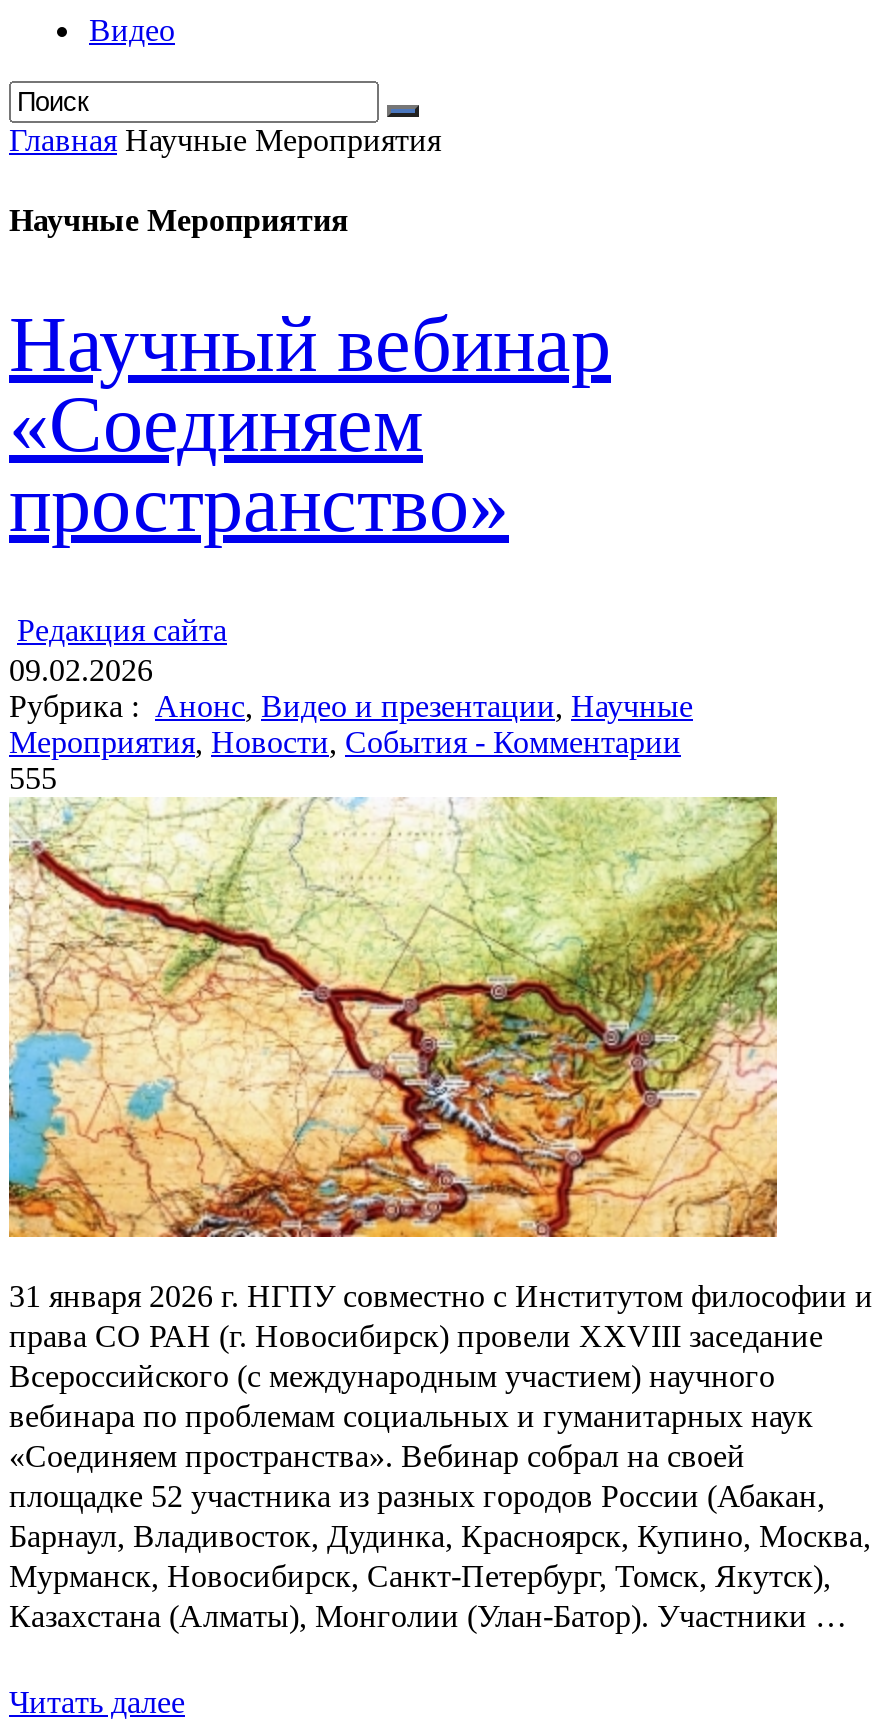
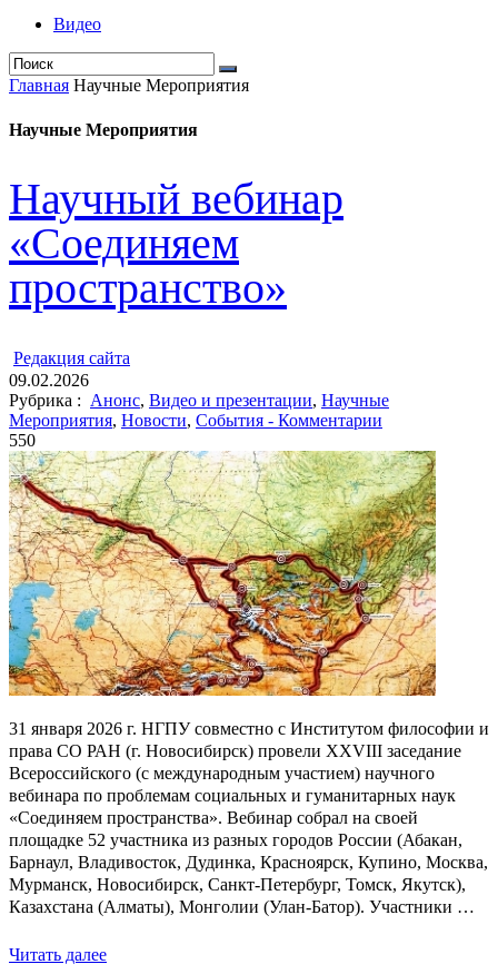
- 555
+ 550
